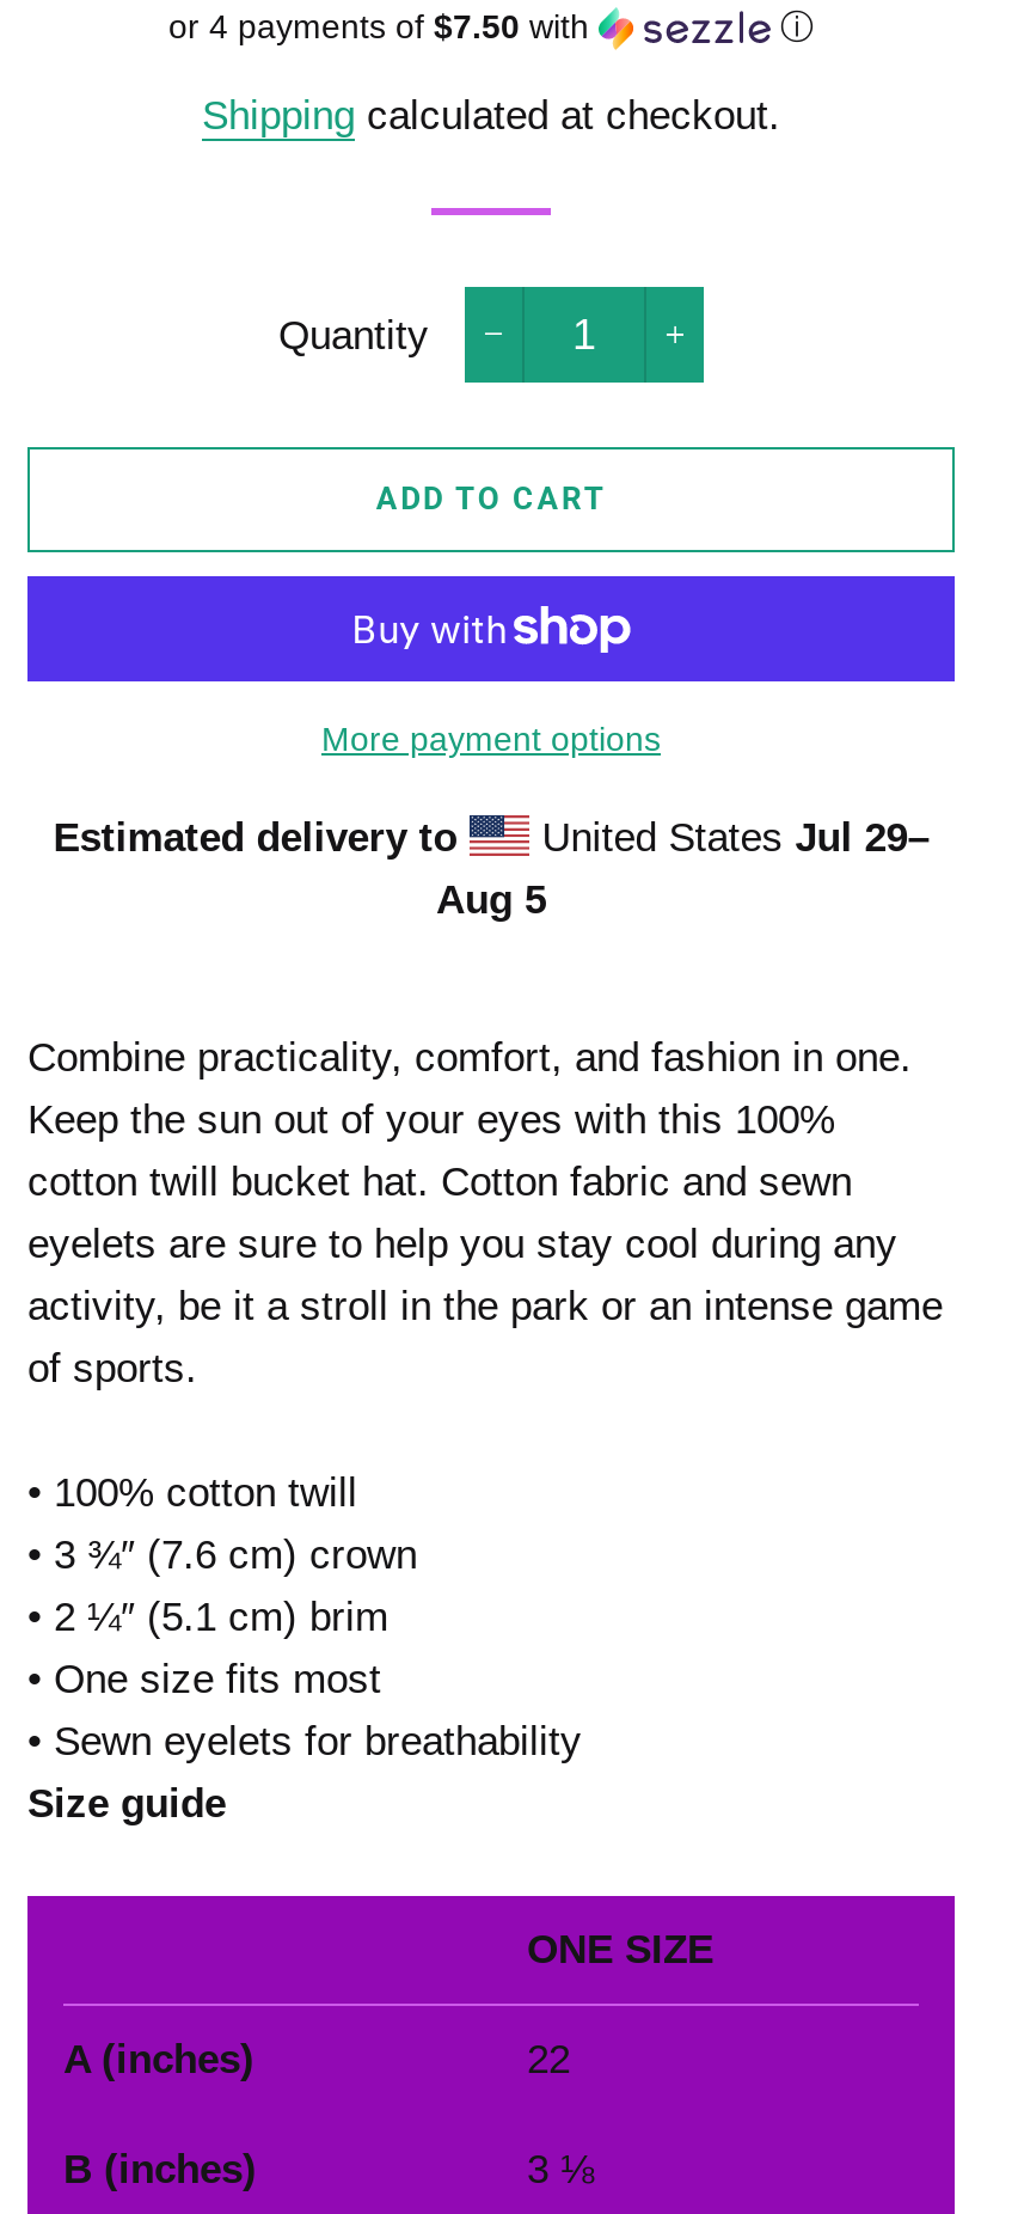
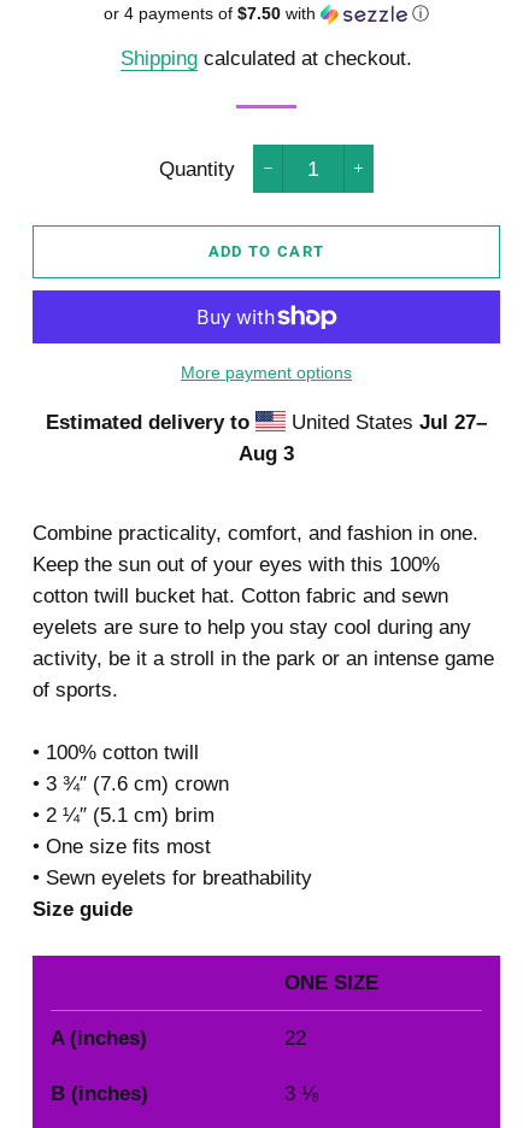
- United States Jul 29–
+ United States Jul 27–

- Aug 5
+ Aug 3
